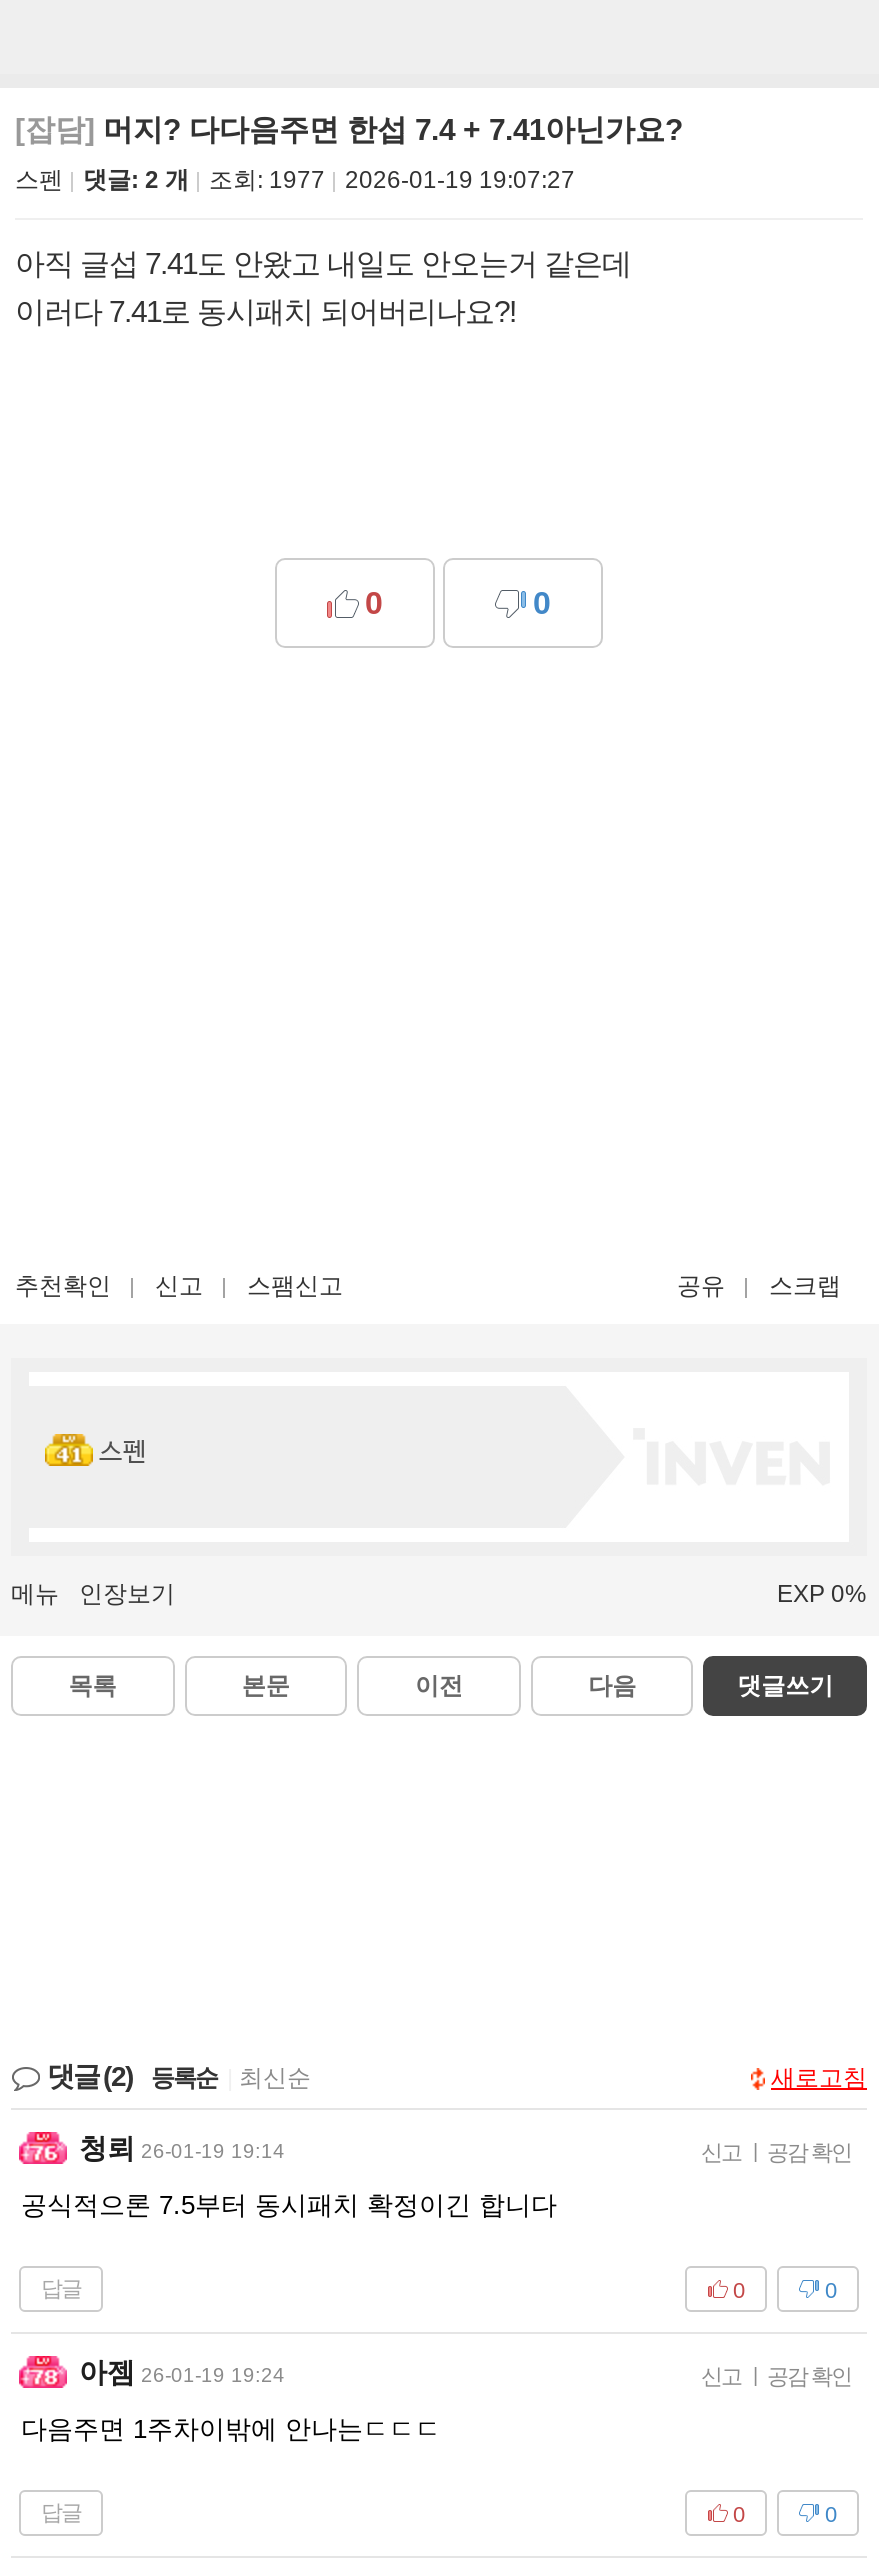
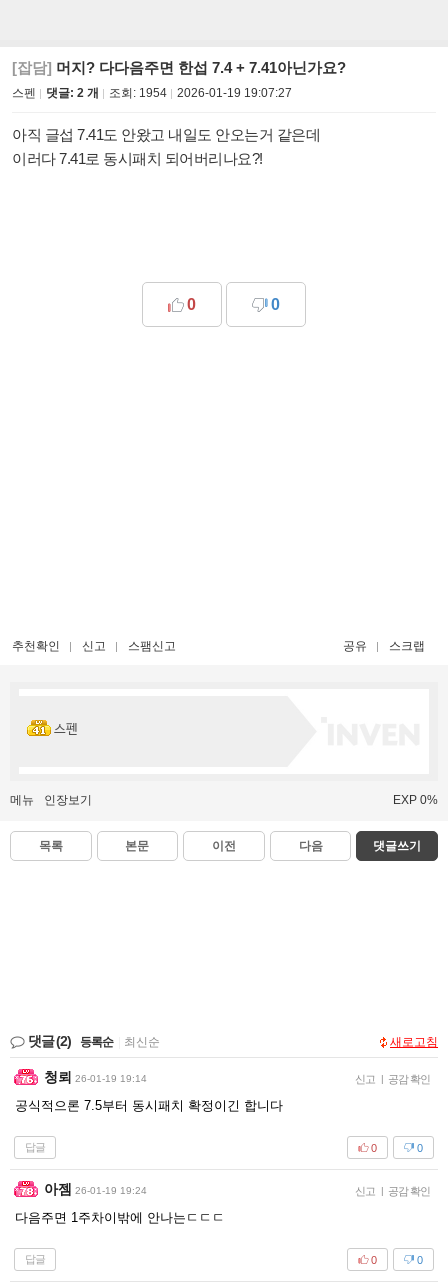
- 스펜 댓글: 2 개 조회: 1977 2026-01-19 19:07:27
+ 스펜 댓글: 2 개 조회: 1954 2026-01-19 19:07:27
